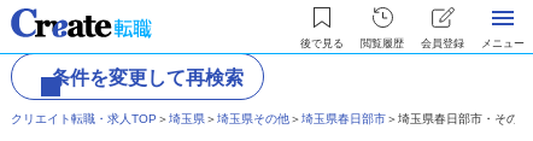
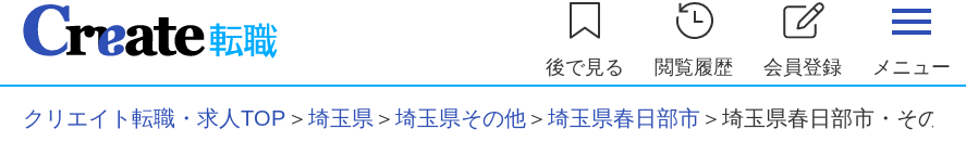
- 条件を変更して再検索
